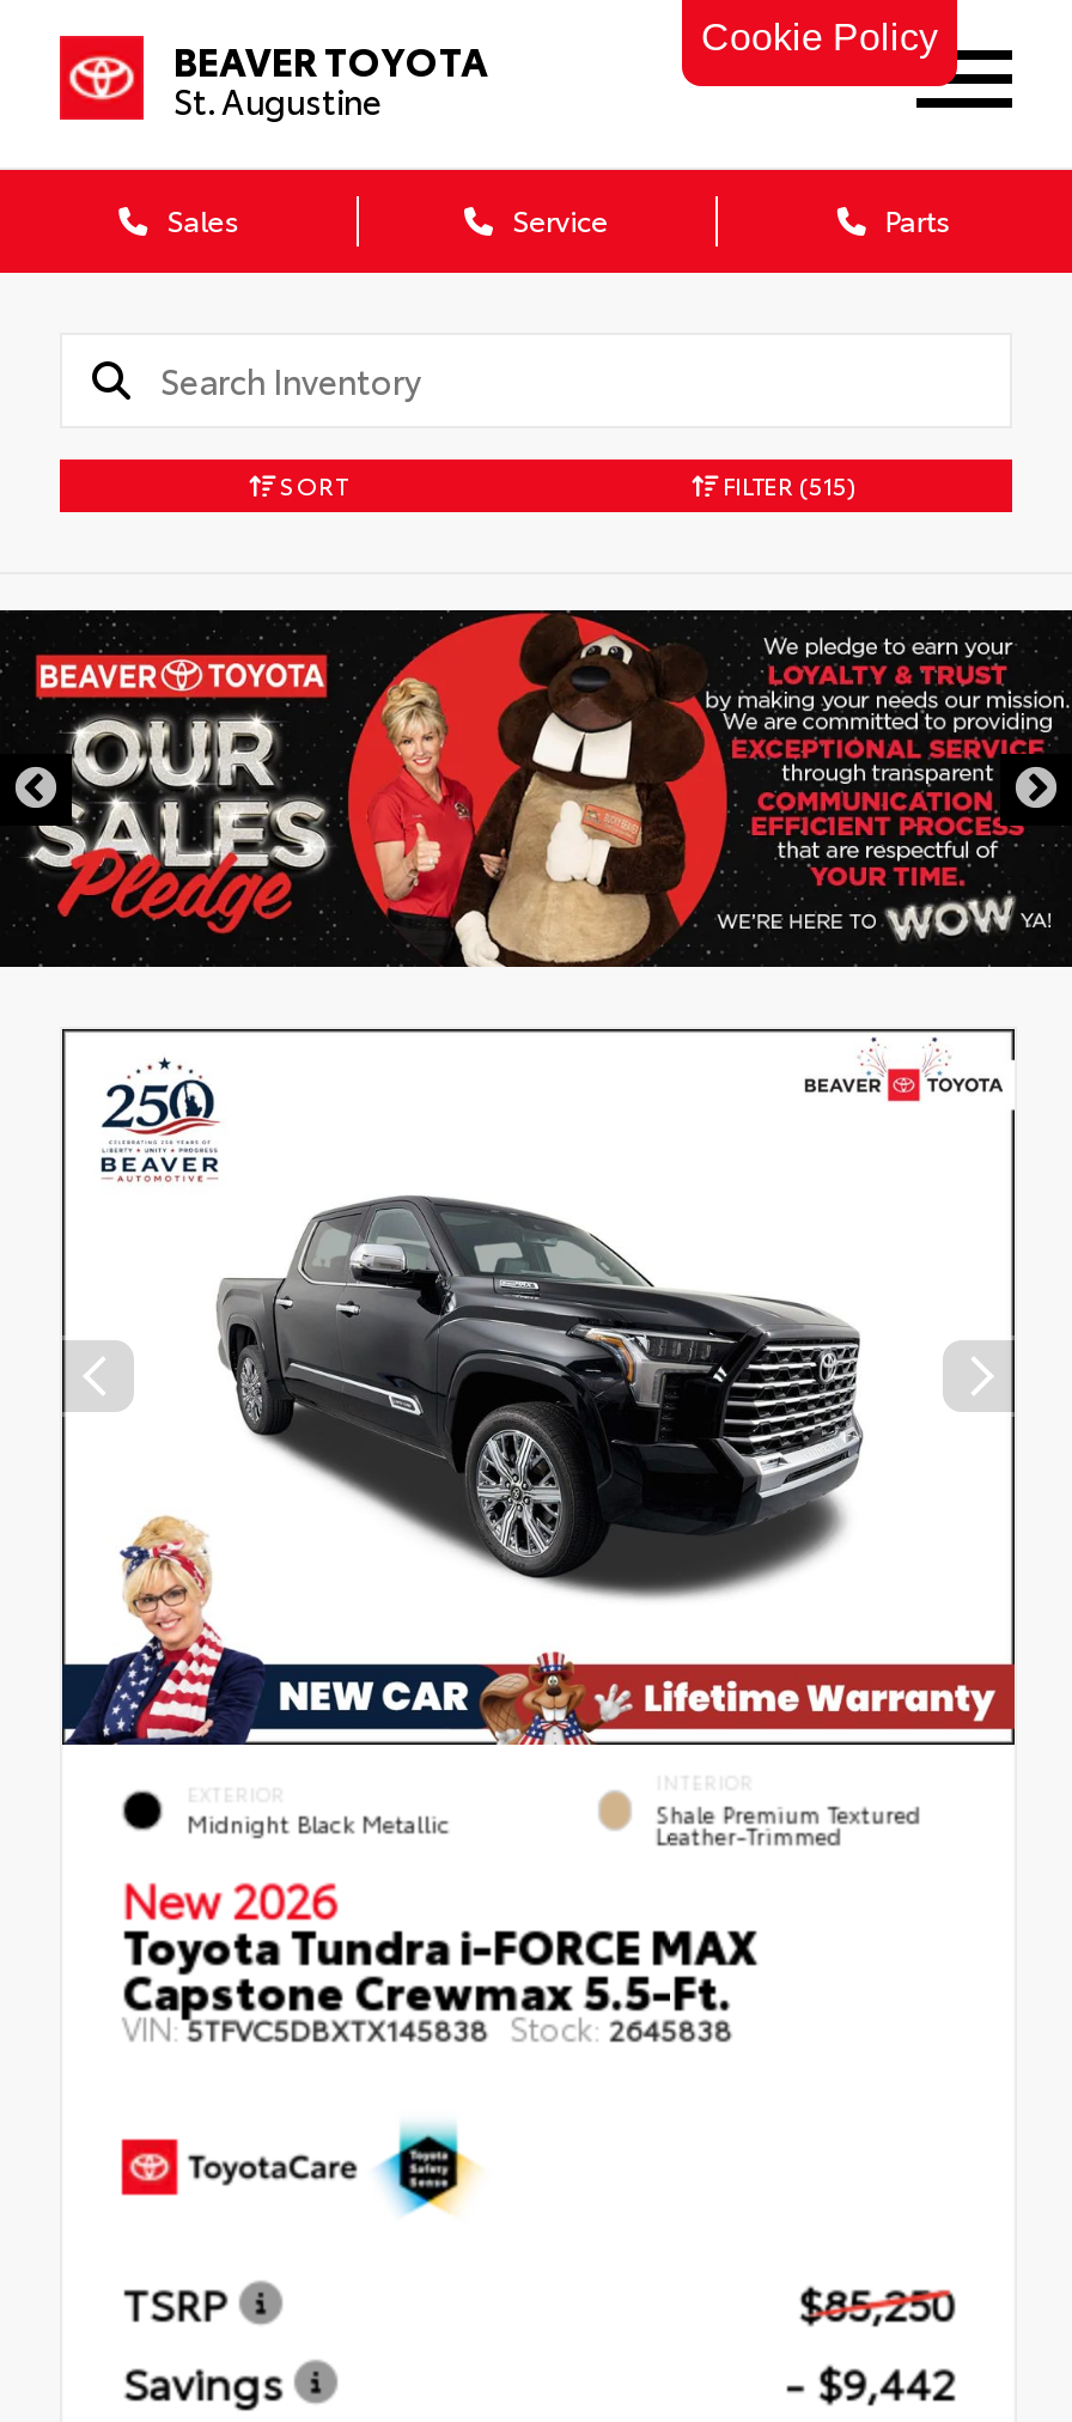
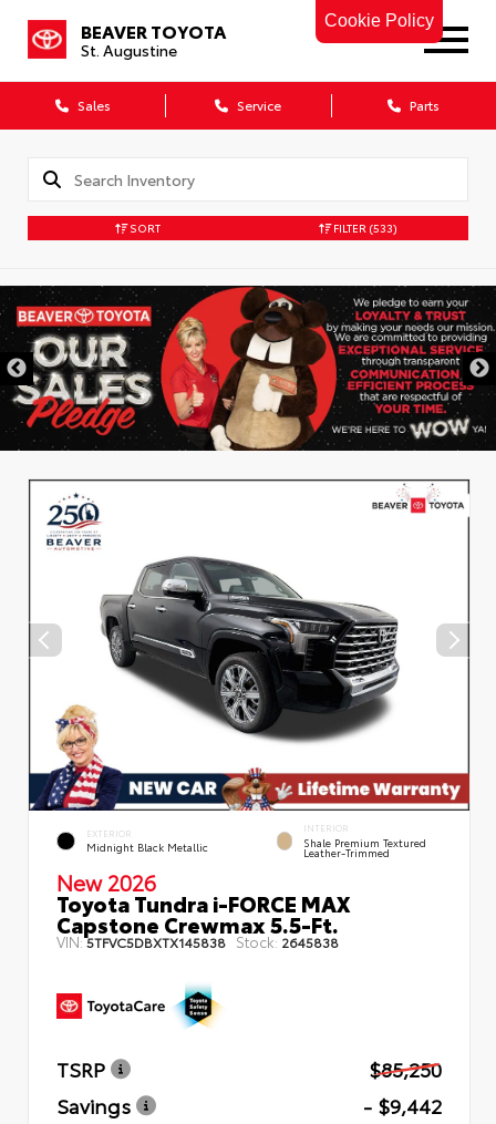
- FILTER (515)
+ FILTER (533)
